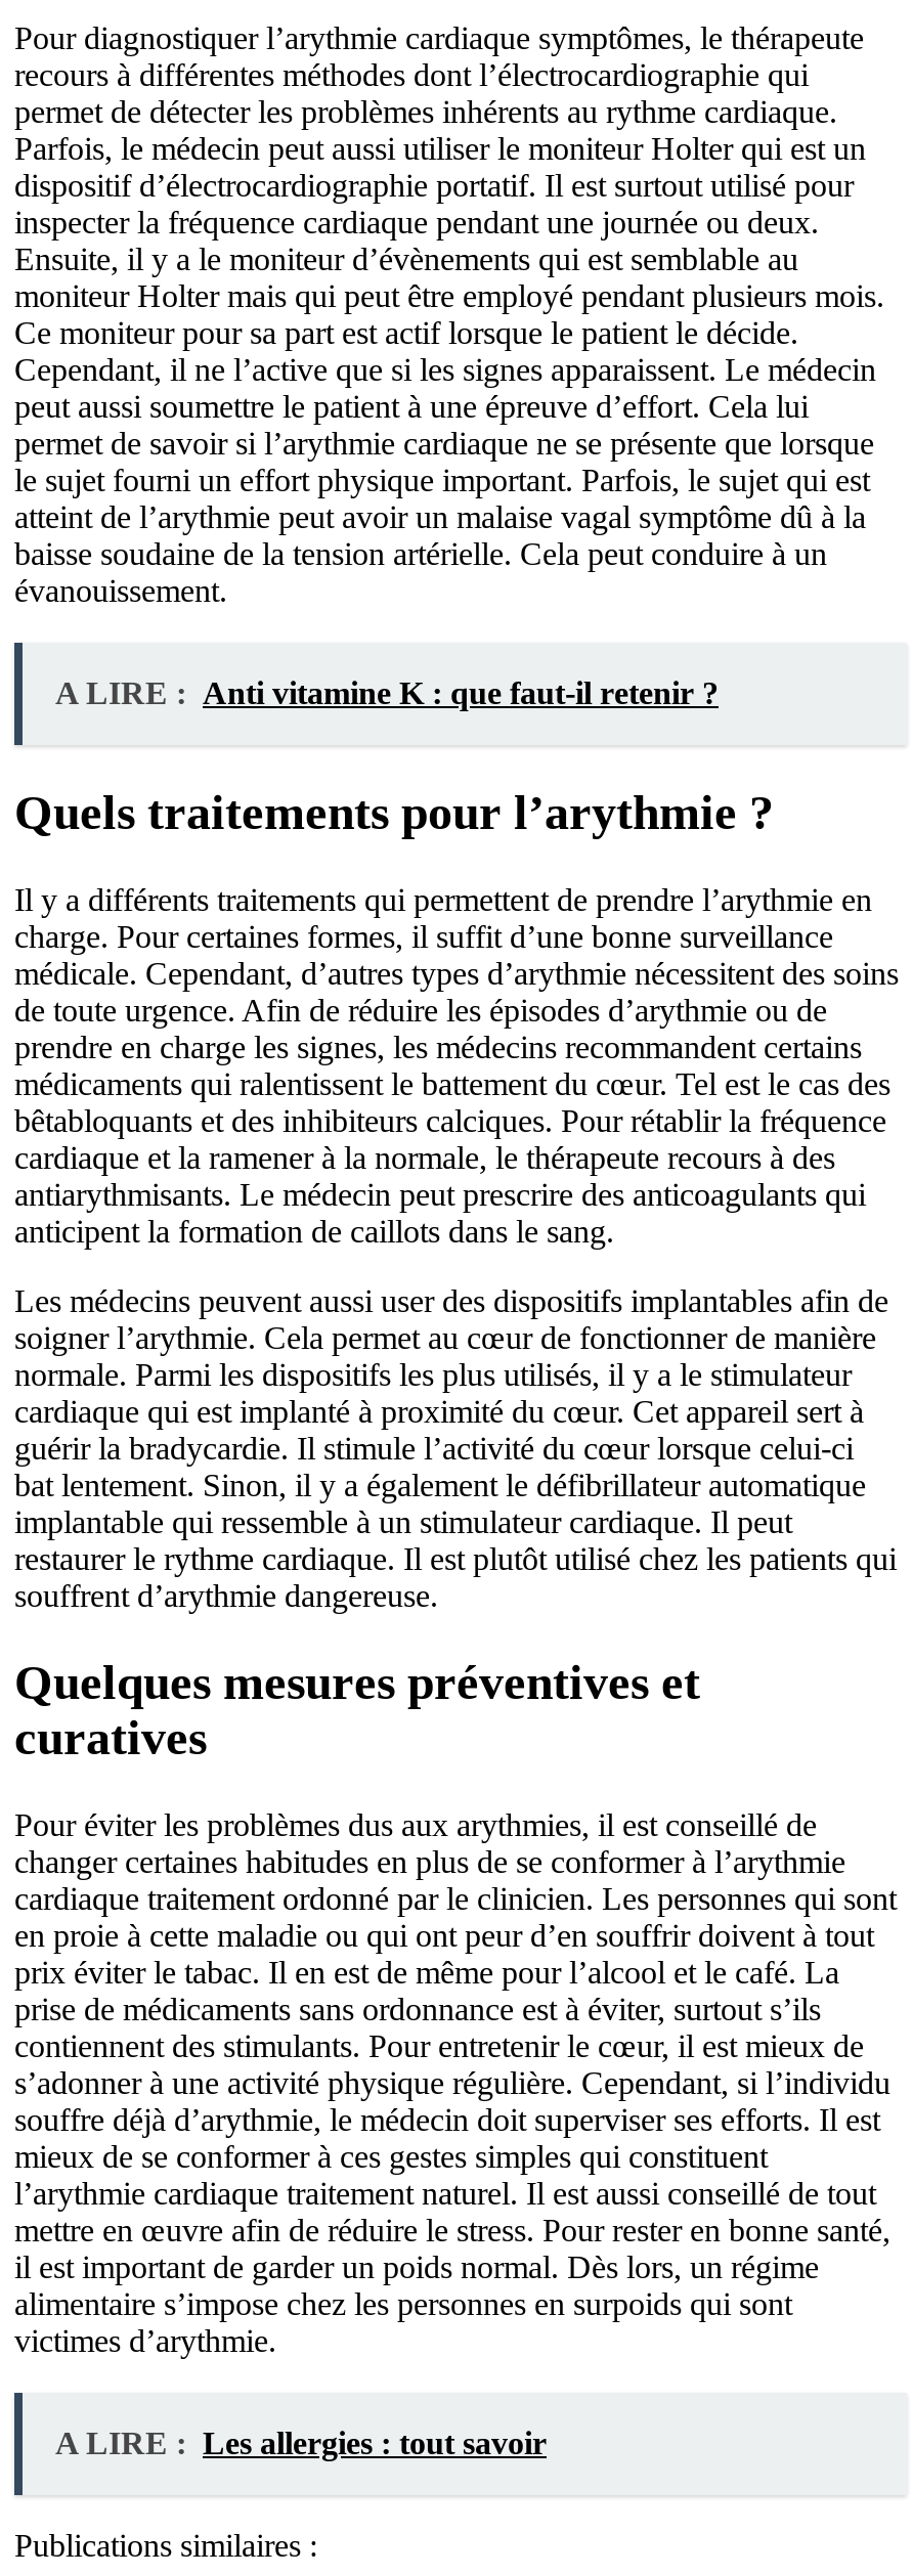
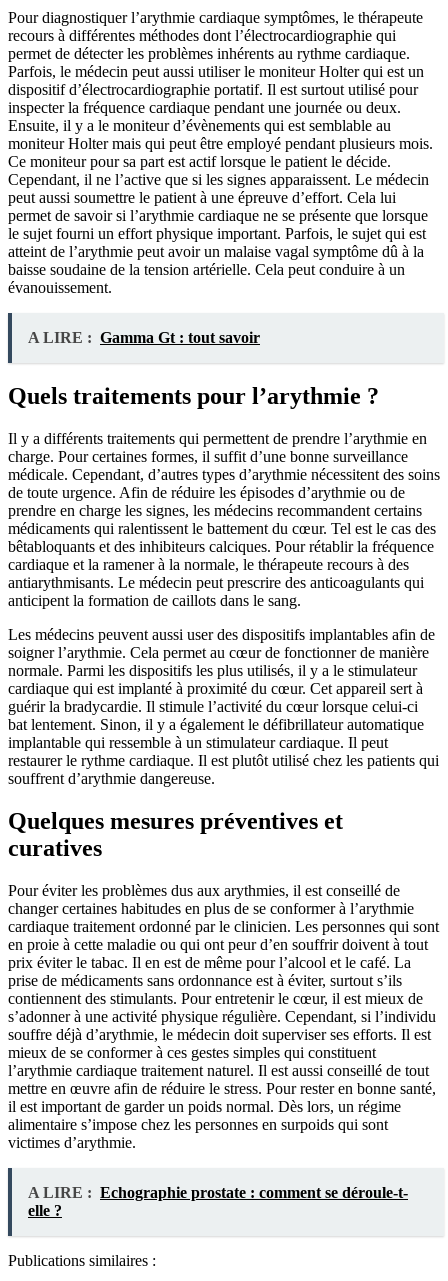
- A LIRE : Anti vitamine K : que faut-il retenir ?
+ A LIRE : Gamma Gt : tout savoir

- A LIRE : Les allergies : tout savoir
+ A LIRE : Echographie prostate : comment se déroule-t-
+ elle ?
